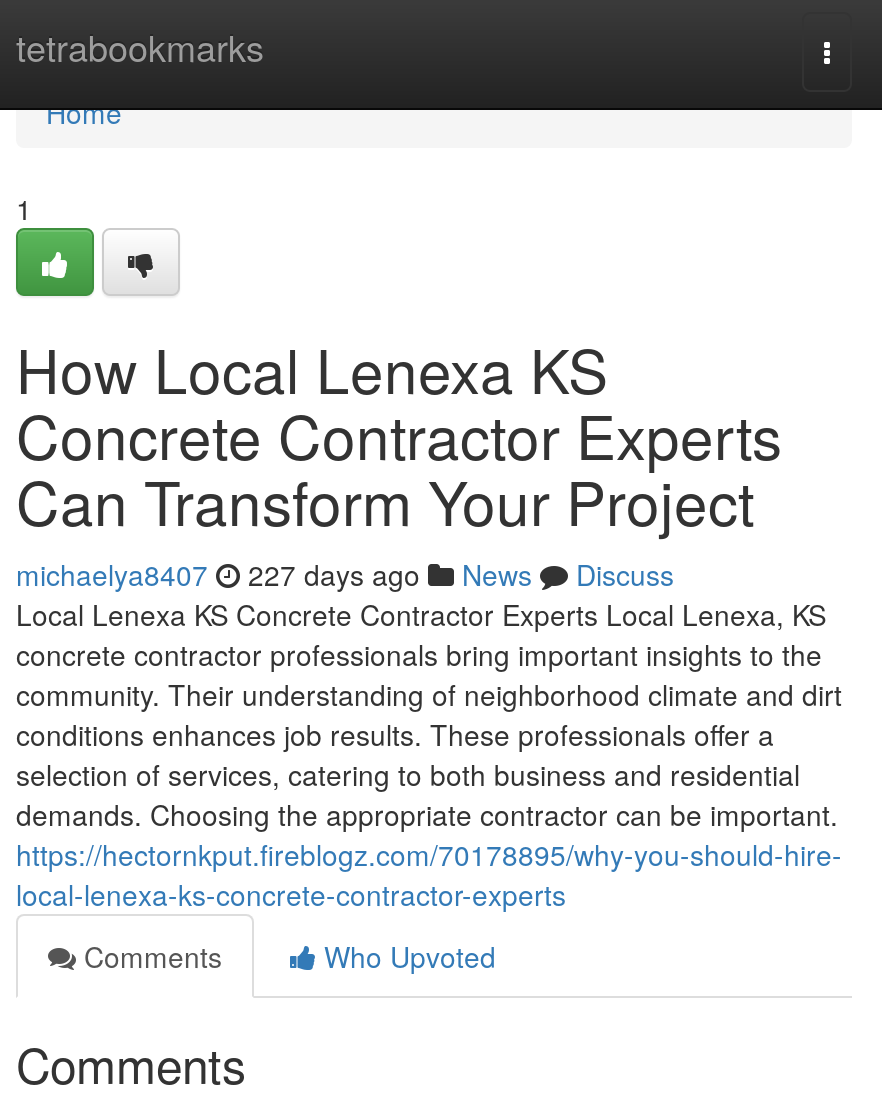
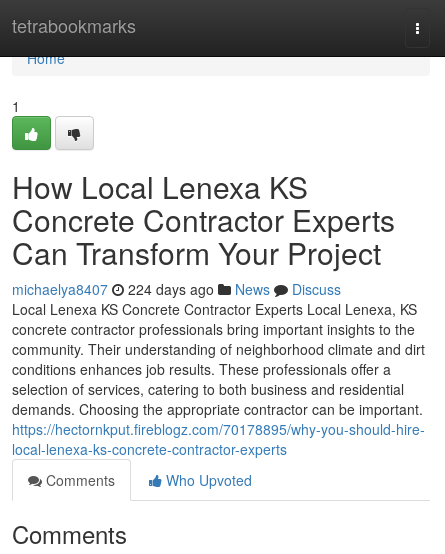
- michaelya8407 227 days ago News Discuss
+ michaelya8407 224 days ago News Discuss
